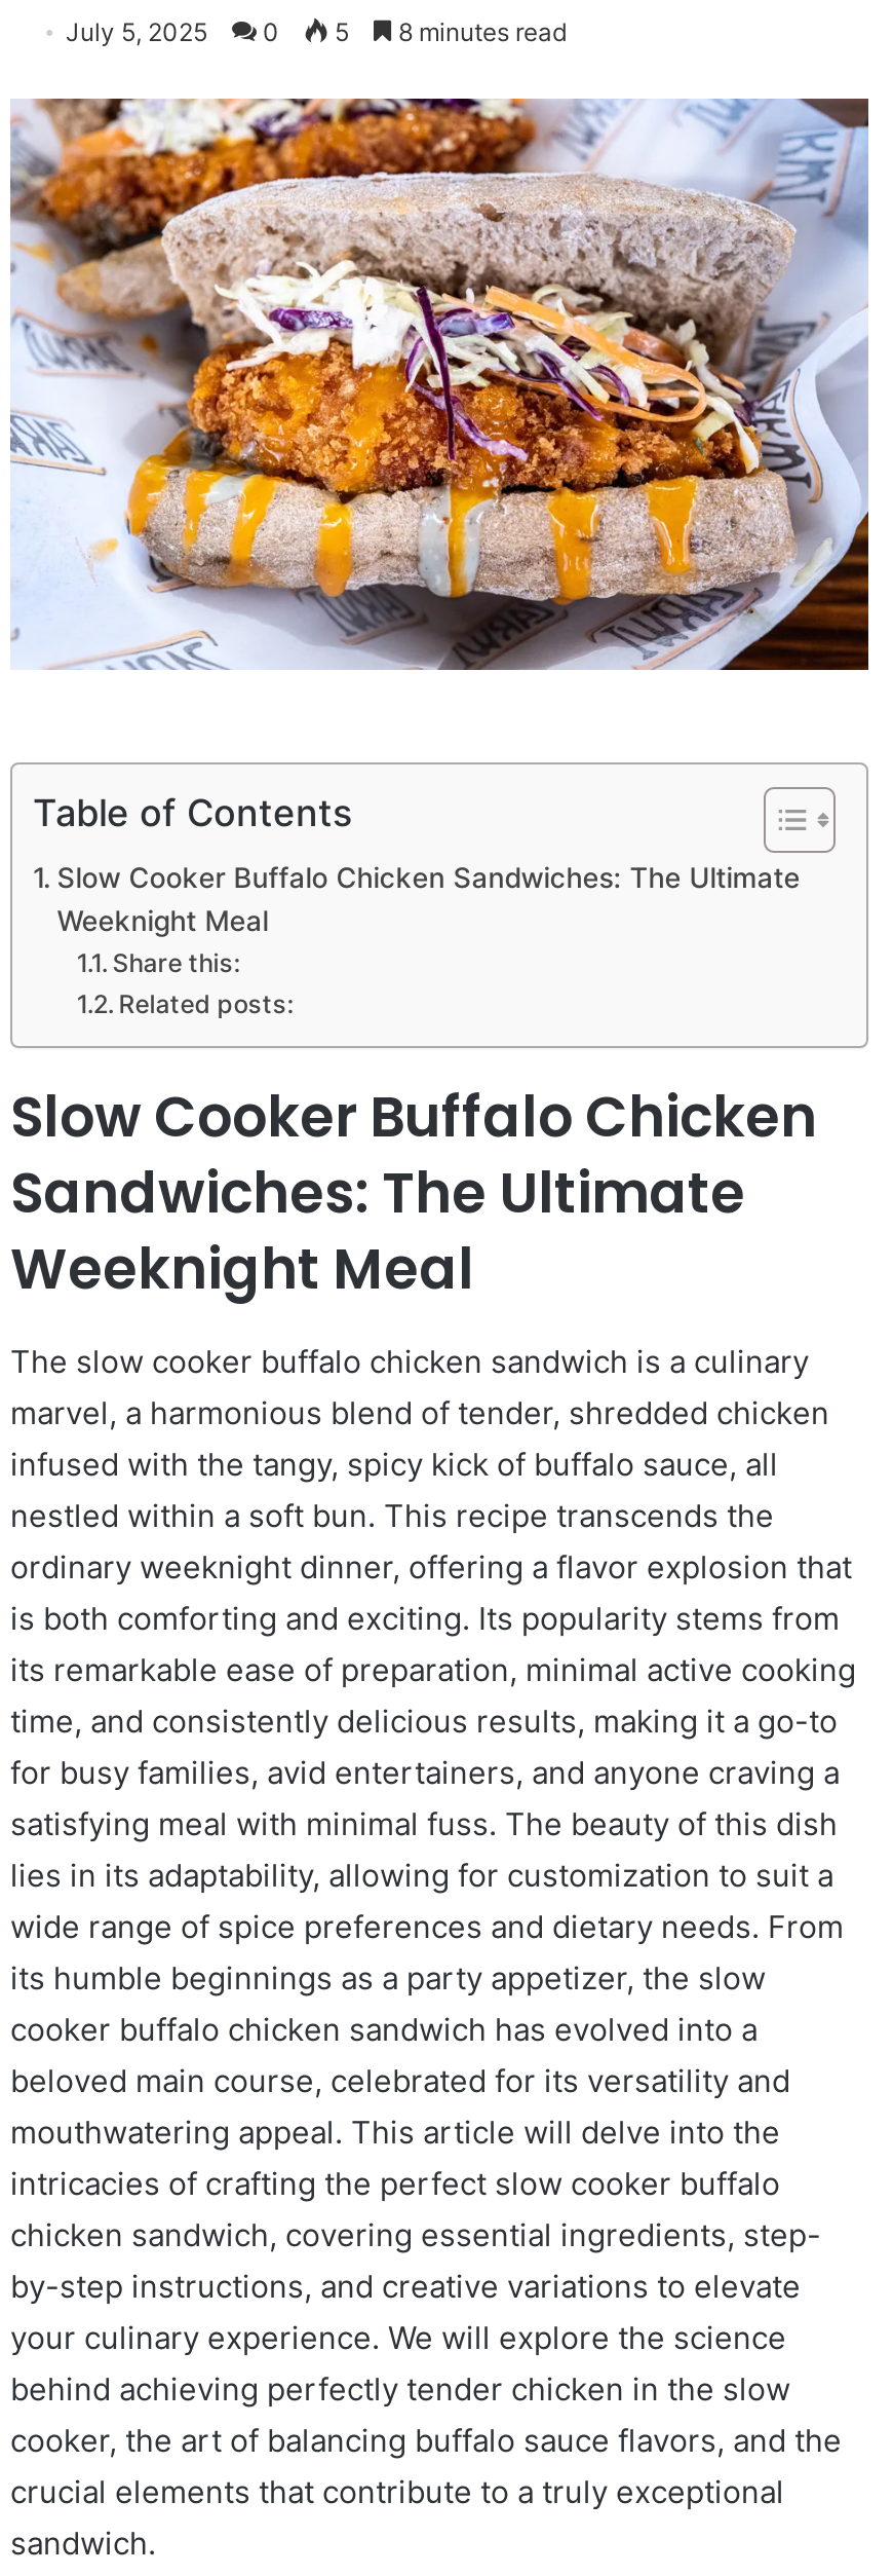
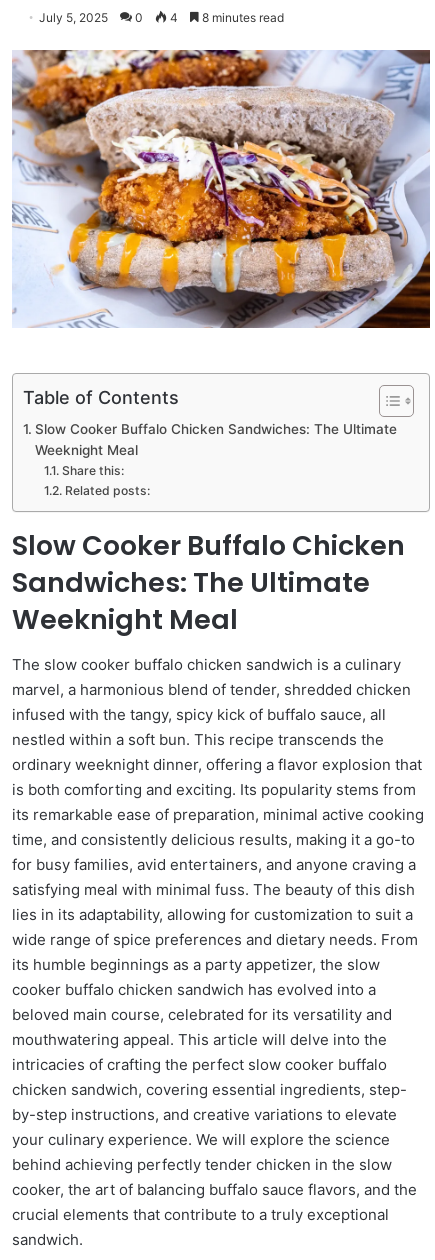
- July 5, 2025 0 5 8 minutes read
+ July 5, 2025 0 4 8 minutes read
